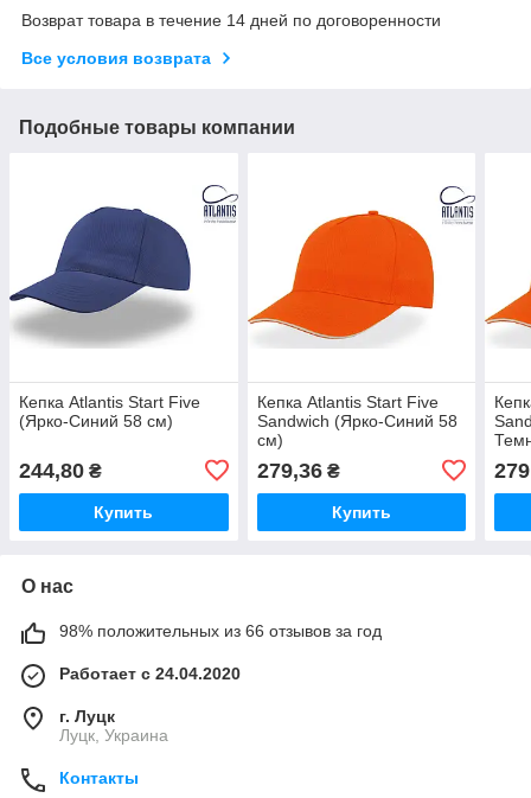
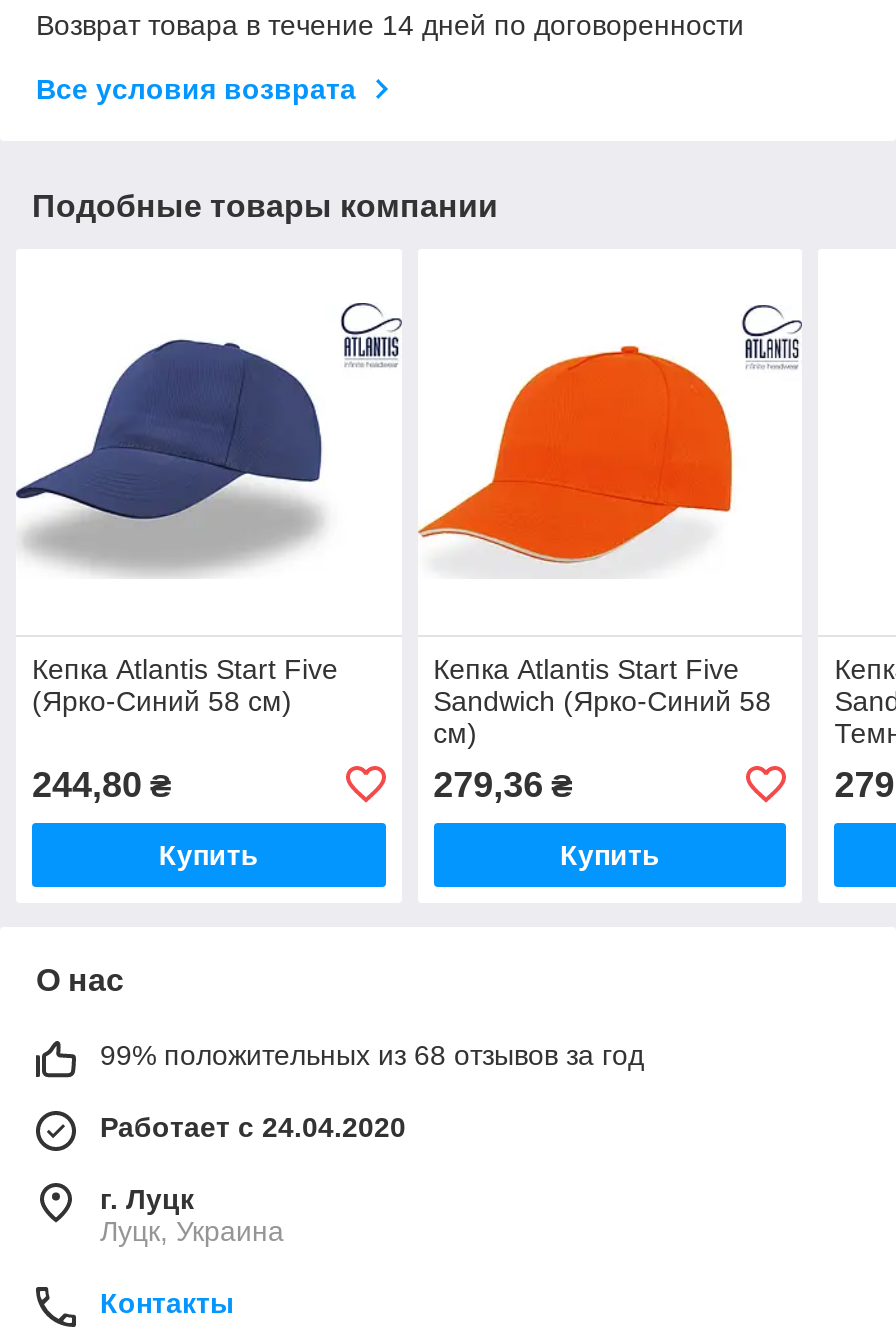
- [image]

- 98% положительных из 66 отзывов за год
+ 99% положительных из 68 отзывов за год
